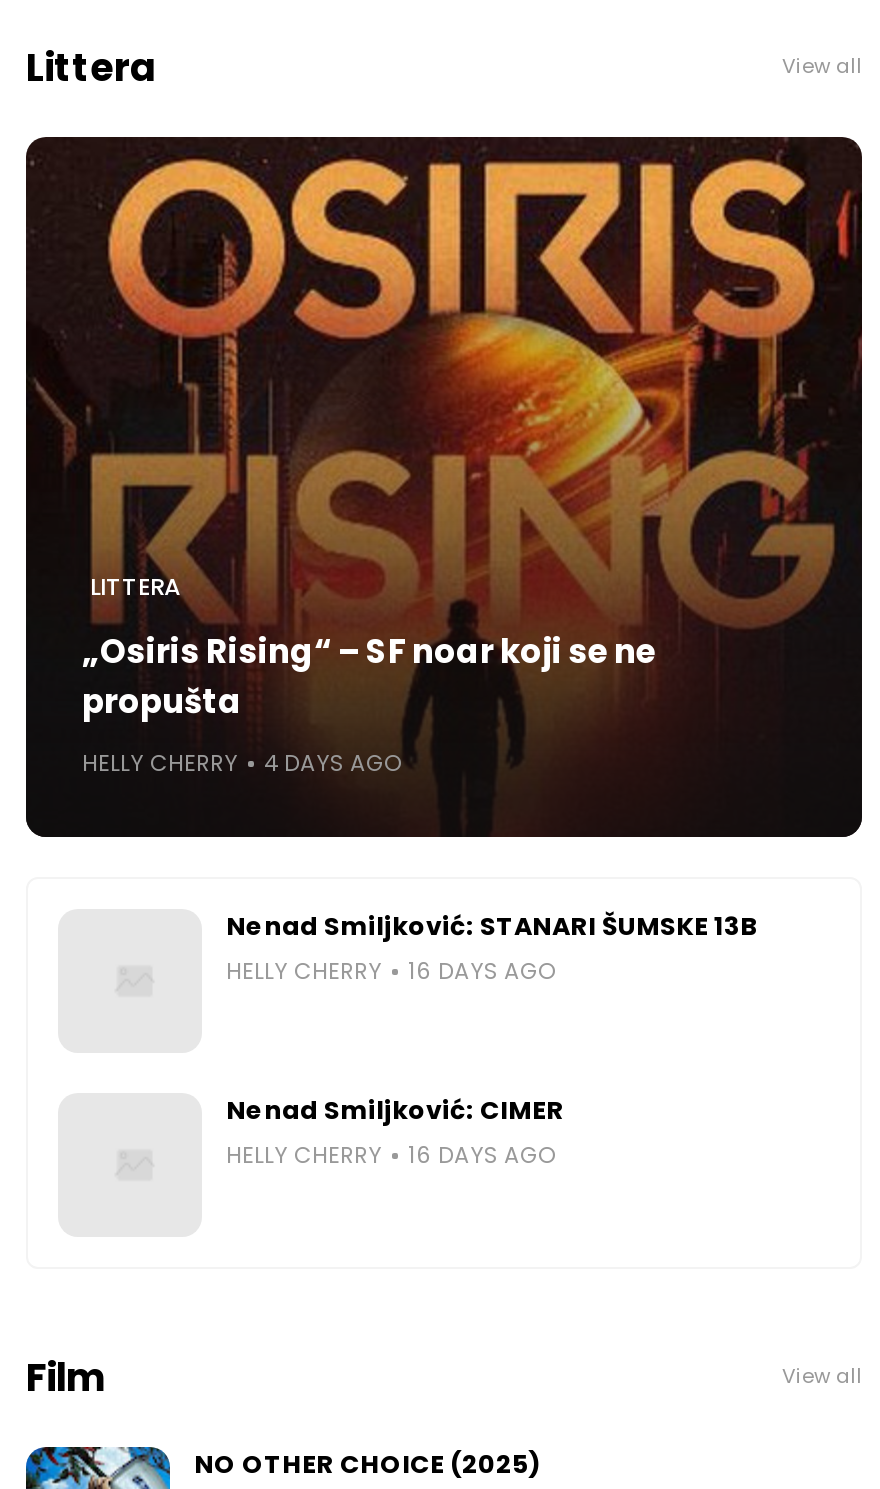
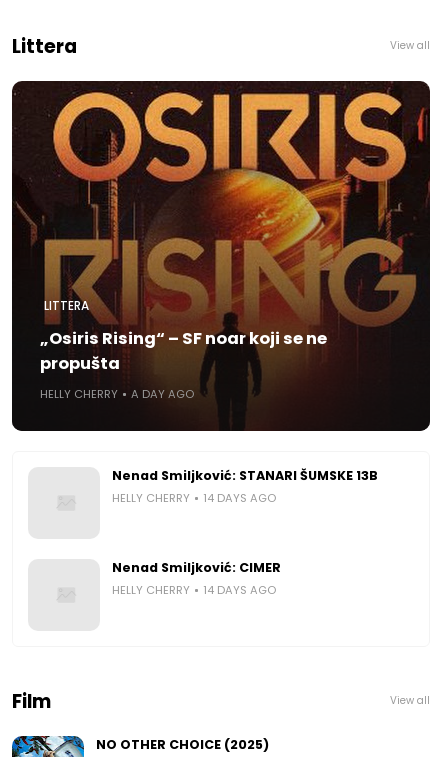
- 4 DAYS AGO
+ A DAY AGO

- HELLY CHERRY 16 DAYS AGO
+ HELLY CHERRY 14 DAYS AGO

- HELLY CHERRY 16 DAYS AGO
+ HELLY CHERRY 14 DAYS AGO
